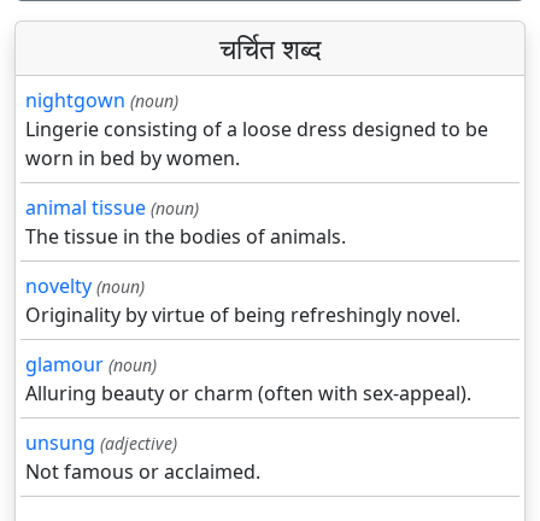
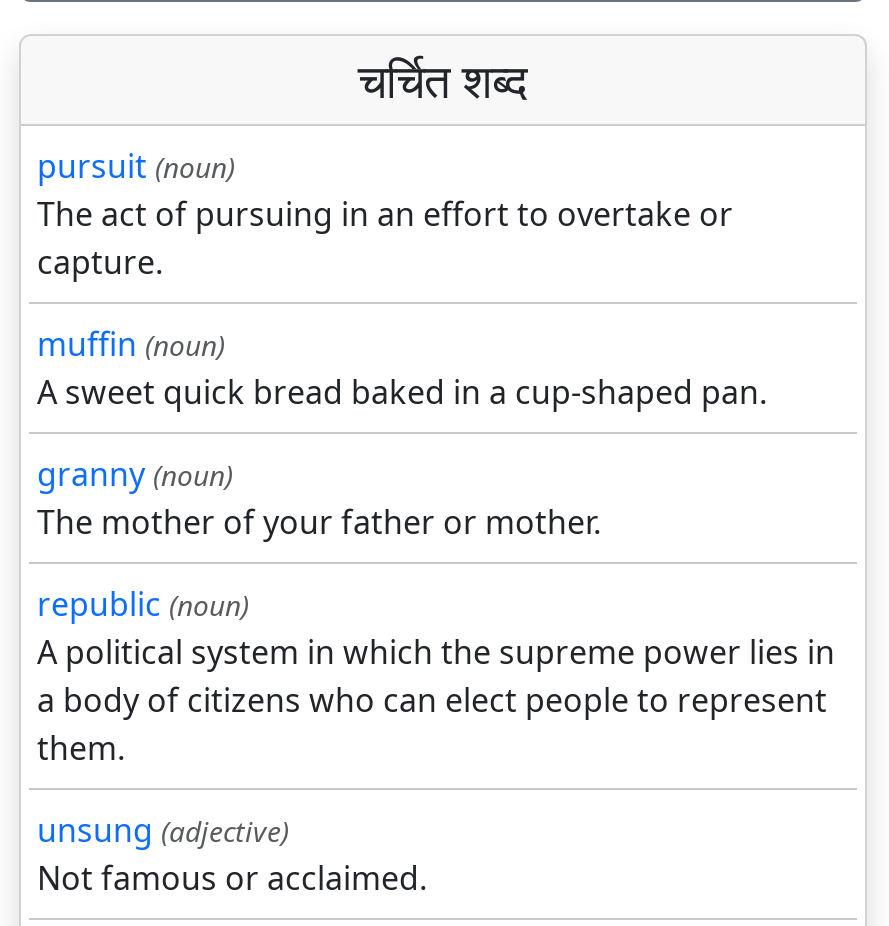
- nightgown (noun)
- Lingerie consisting of a loose dress designed to be
- worn in bed by women.
+ pursuit (noun)
+ The act of pursuing in an effort to overtake or
+ capture.

- animal tissue (noun)
- The tissue in the bodies of animals.
+ muffin (noun)
+ A sweet quick bread baked in a cup-shaped pan.

- novelty (noun)
- Originality by virtue of being refreshingly novel.
+ granny (noun)
+ The mother of your father or mother.

- glamour (noun)
- Alluring beauty or charm (often with sex-appeal).
+ republic (noun)
+ A political system in which the supreme power lies in
+ a body of citizens who can elect people to represent
+ them.
